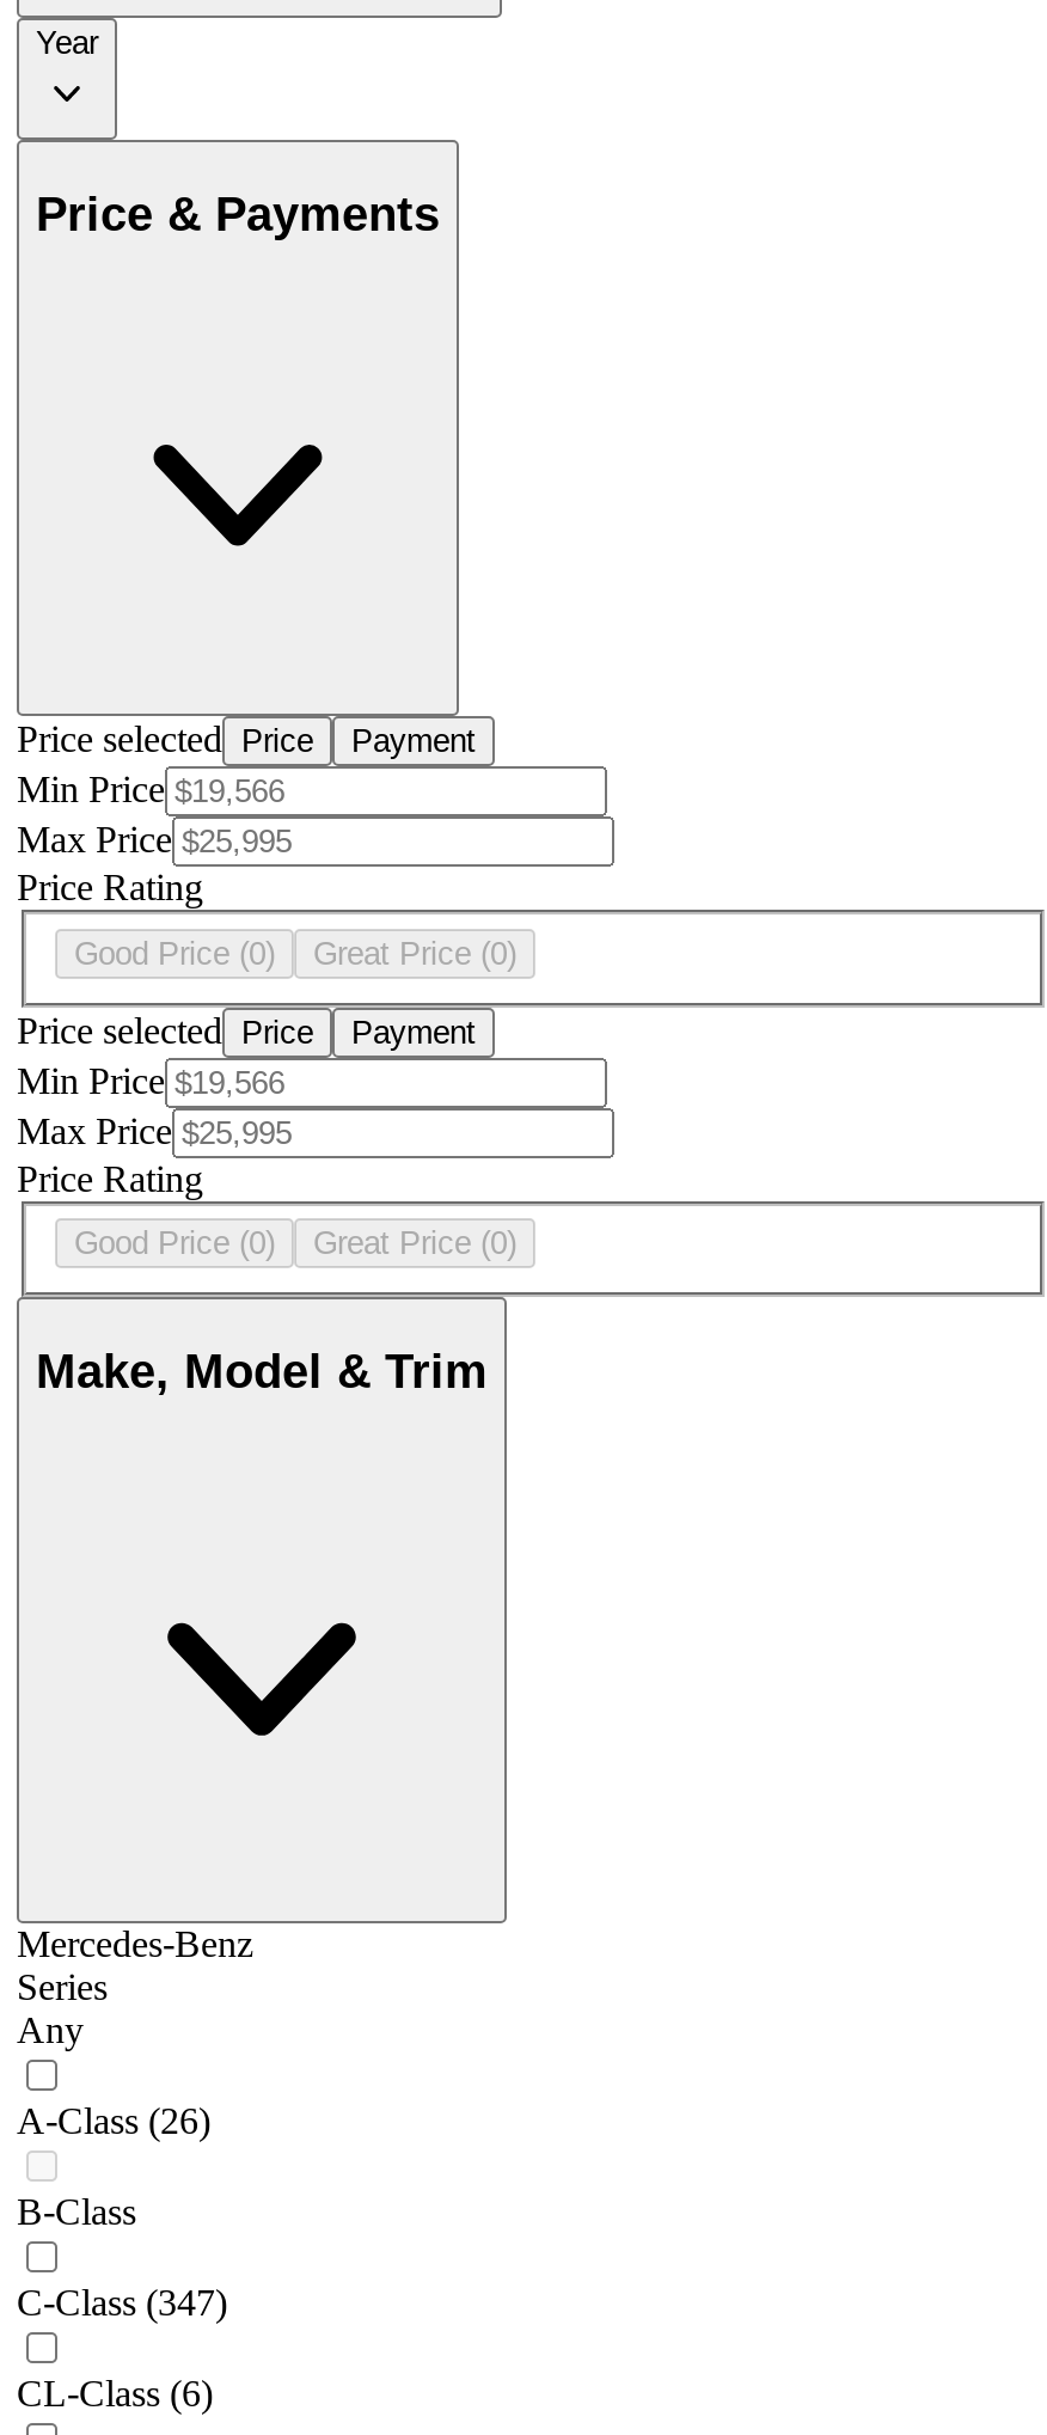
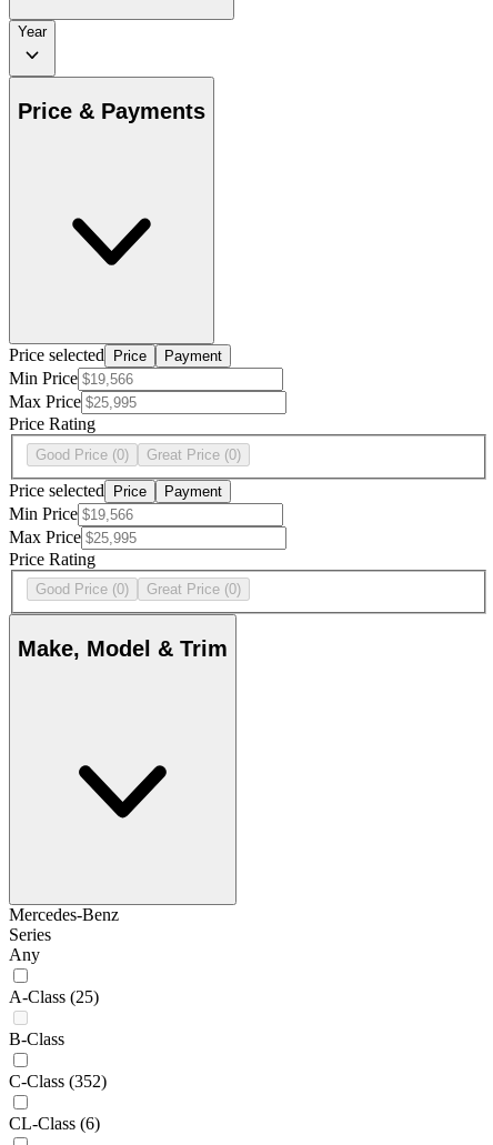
- A-Class (26)
+ A-Class (25)

- C-Class (347)
+ C-Class (352)
